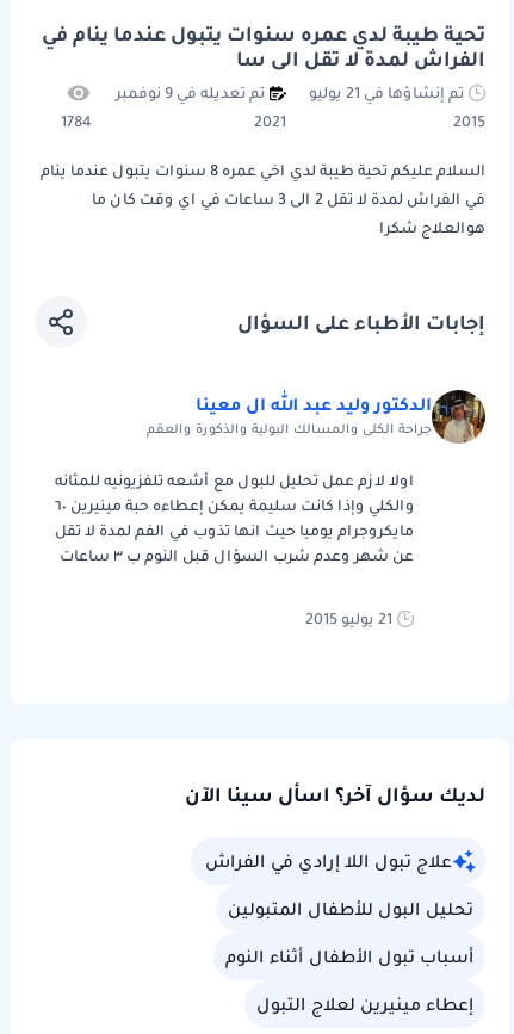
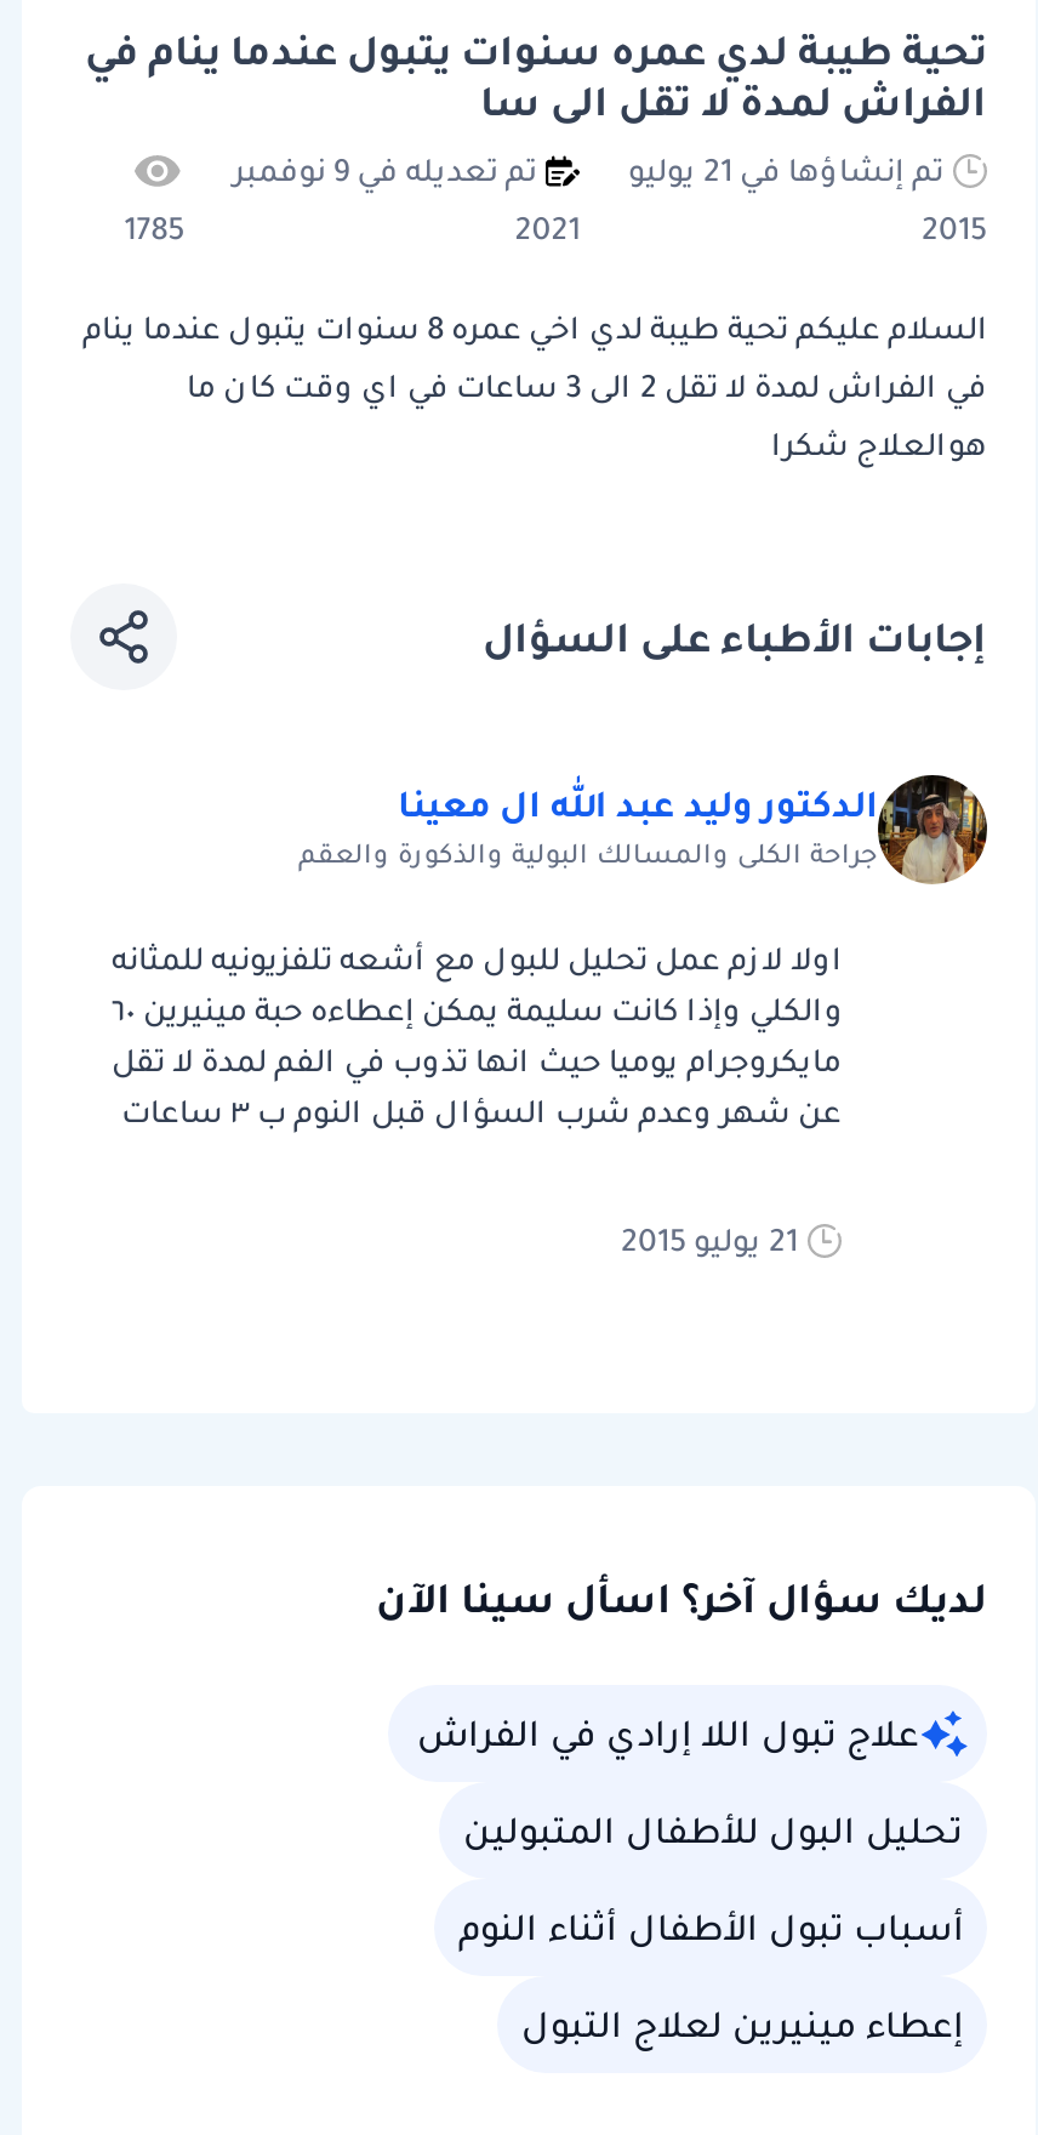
- 1784
+ 1785
